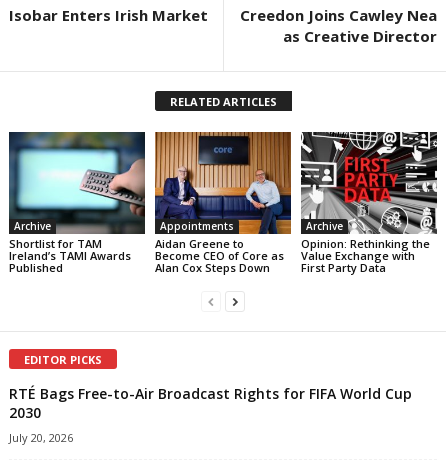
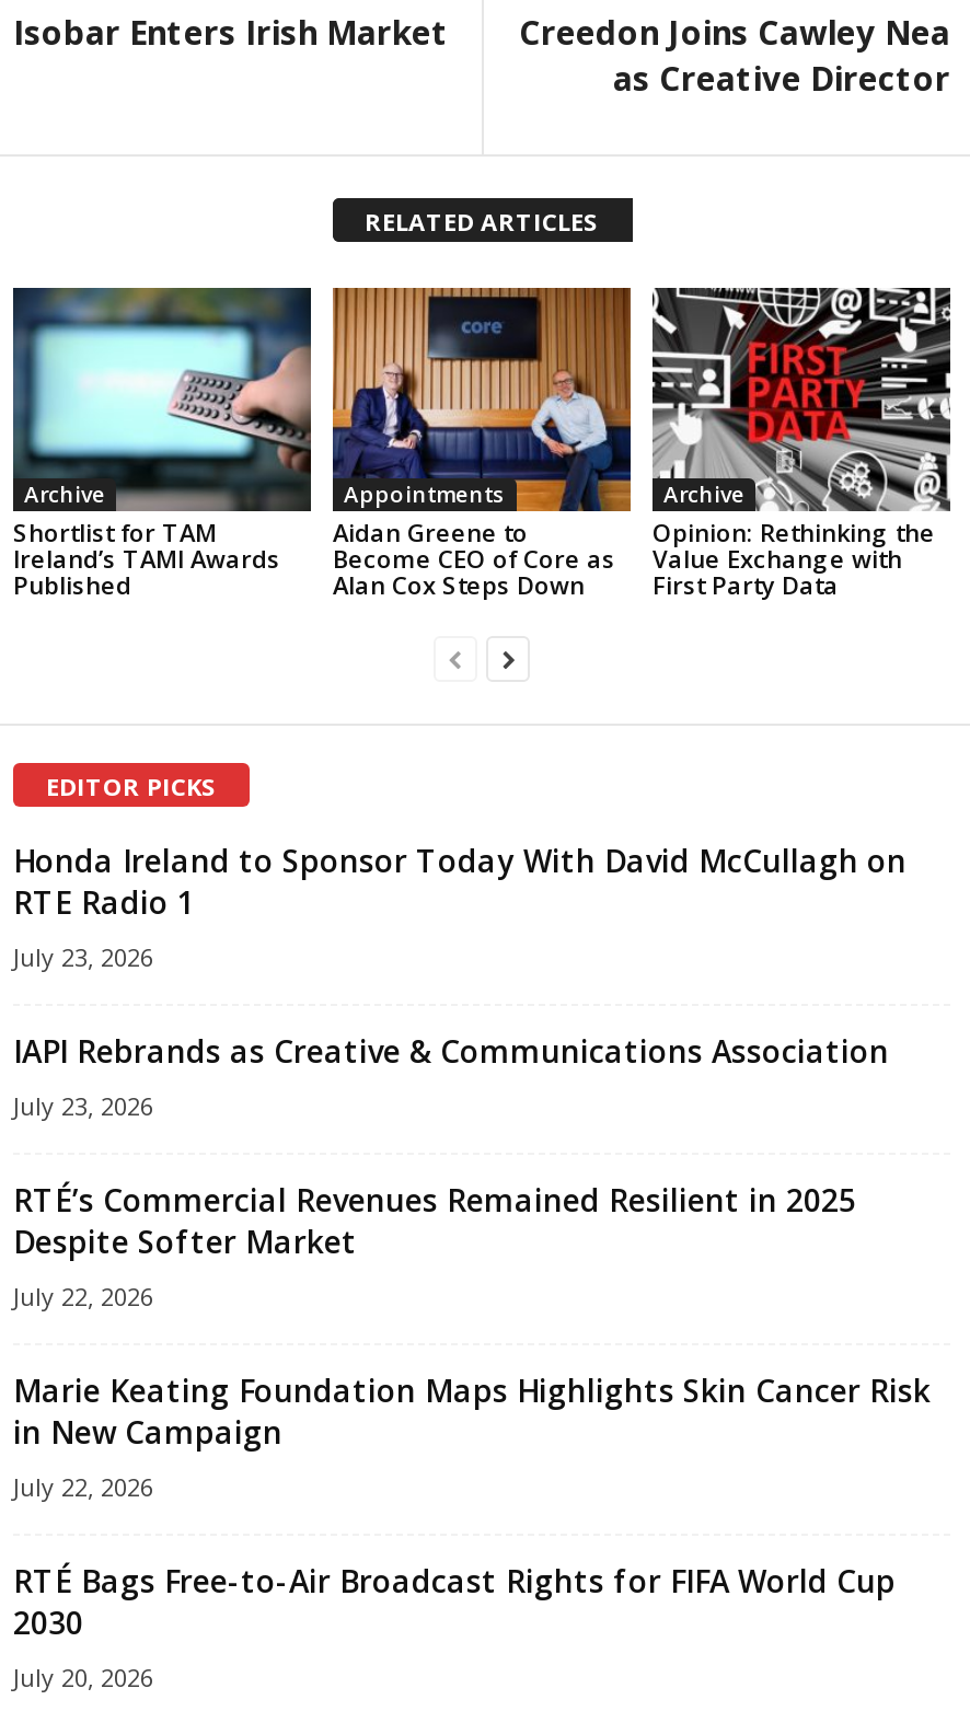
+ Honda Ireland to Sponsor Today With David McCullagh on
+ RTE Radio 1
+ July 23, 2026
+ IAPI Rebrands as Creative & Communications Association
+ July 23, 2026
+ RTÉ’s Commercial Revenues Remained Resilient in 2025
+ Despite Softer Market
+ July 22, 2026
+ Marie Keating Foundation Maps Highlights Skin Cancer Risk
+ in New Campaign
+ July 22, 2026
